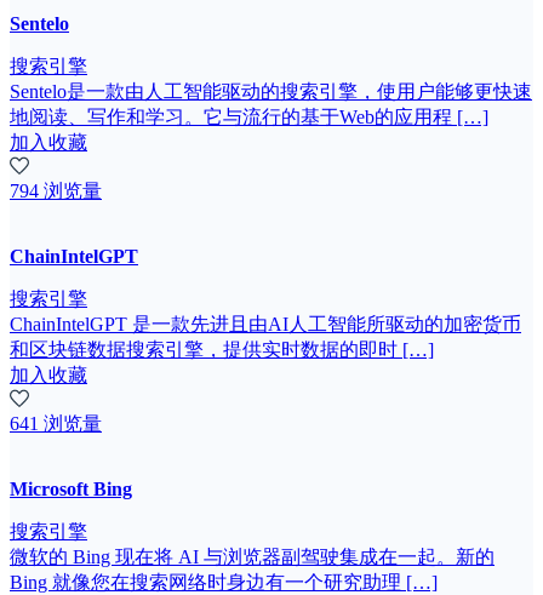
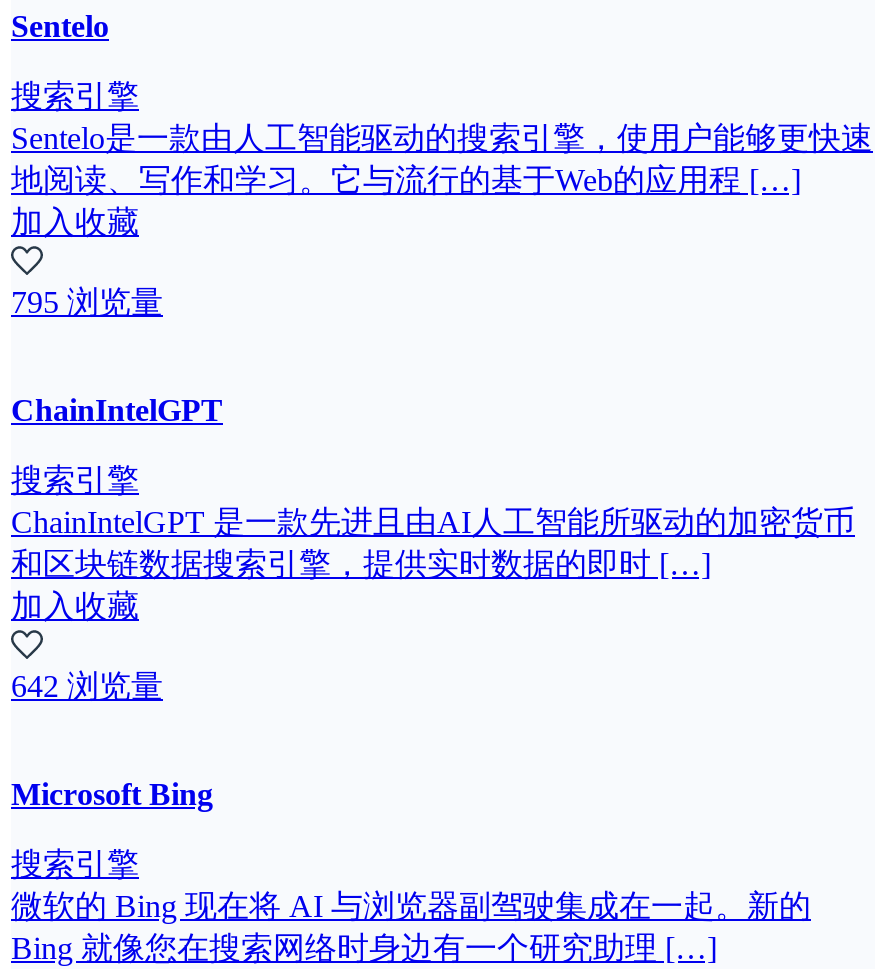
- 794 浏览量
+ 795 浏览量

- 641 浏览量
+ 642 浏览量
